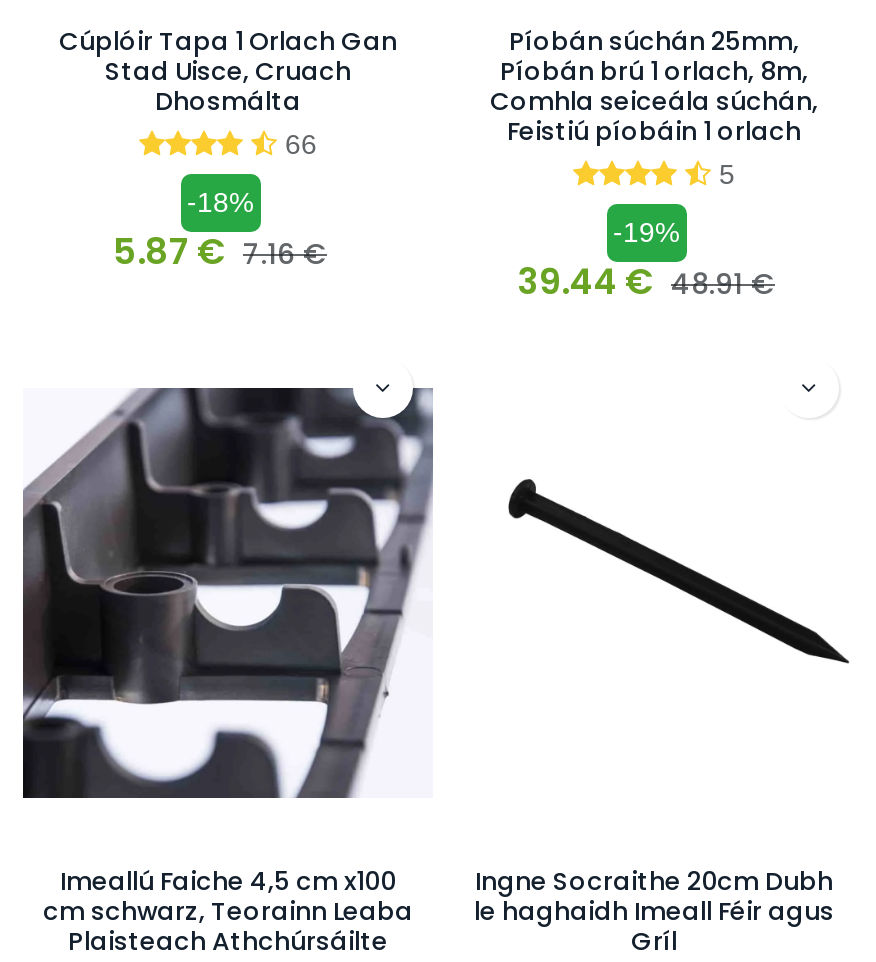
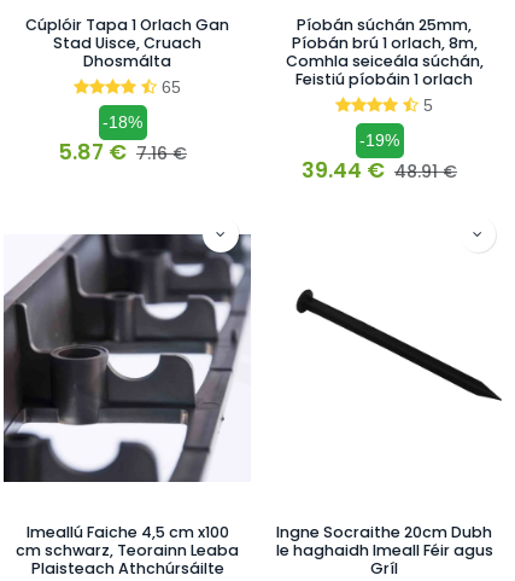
- 66
+ 65
